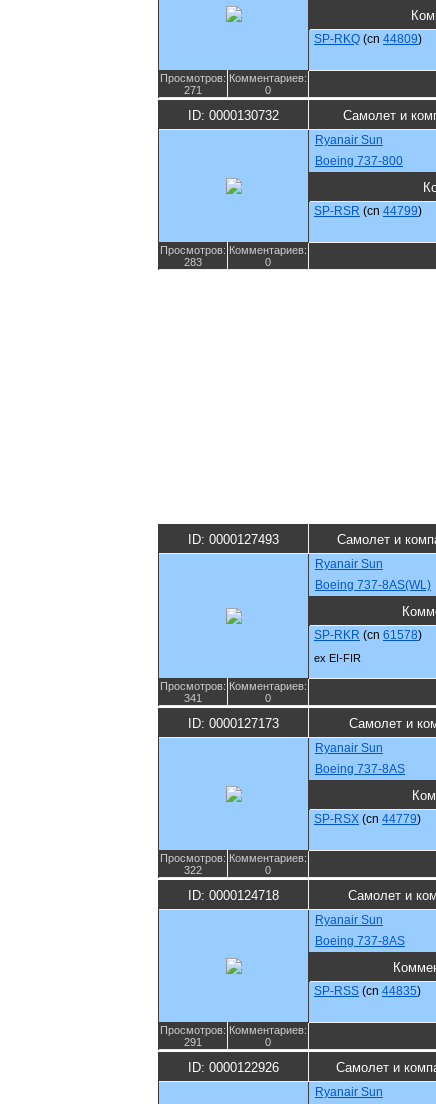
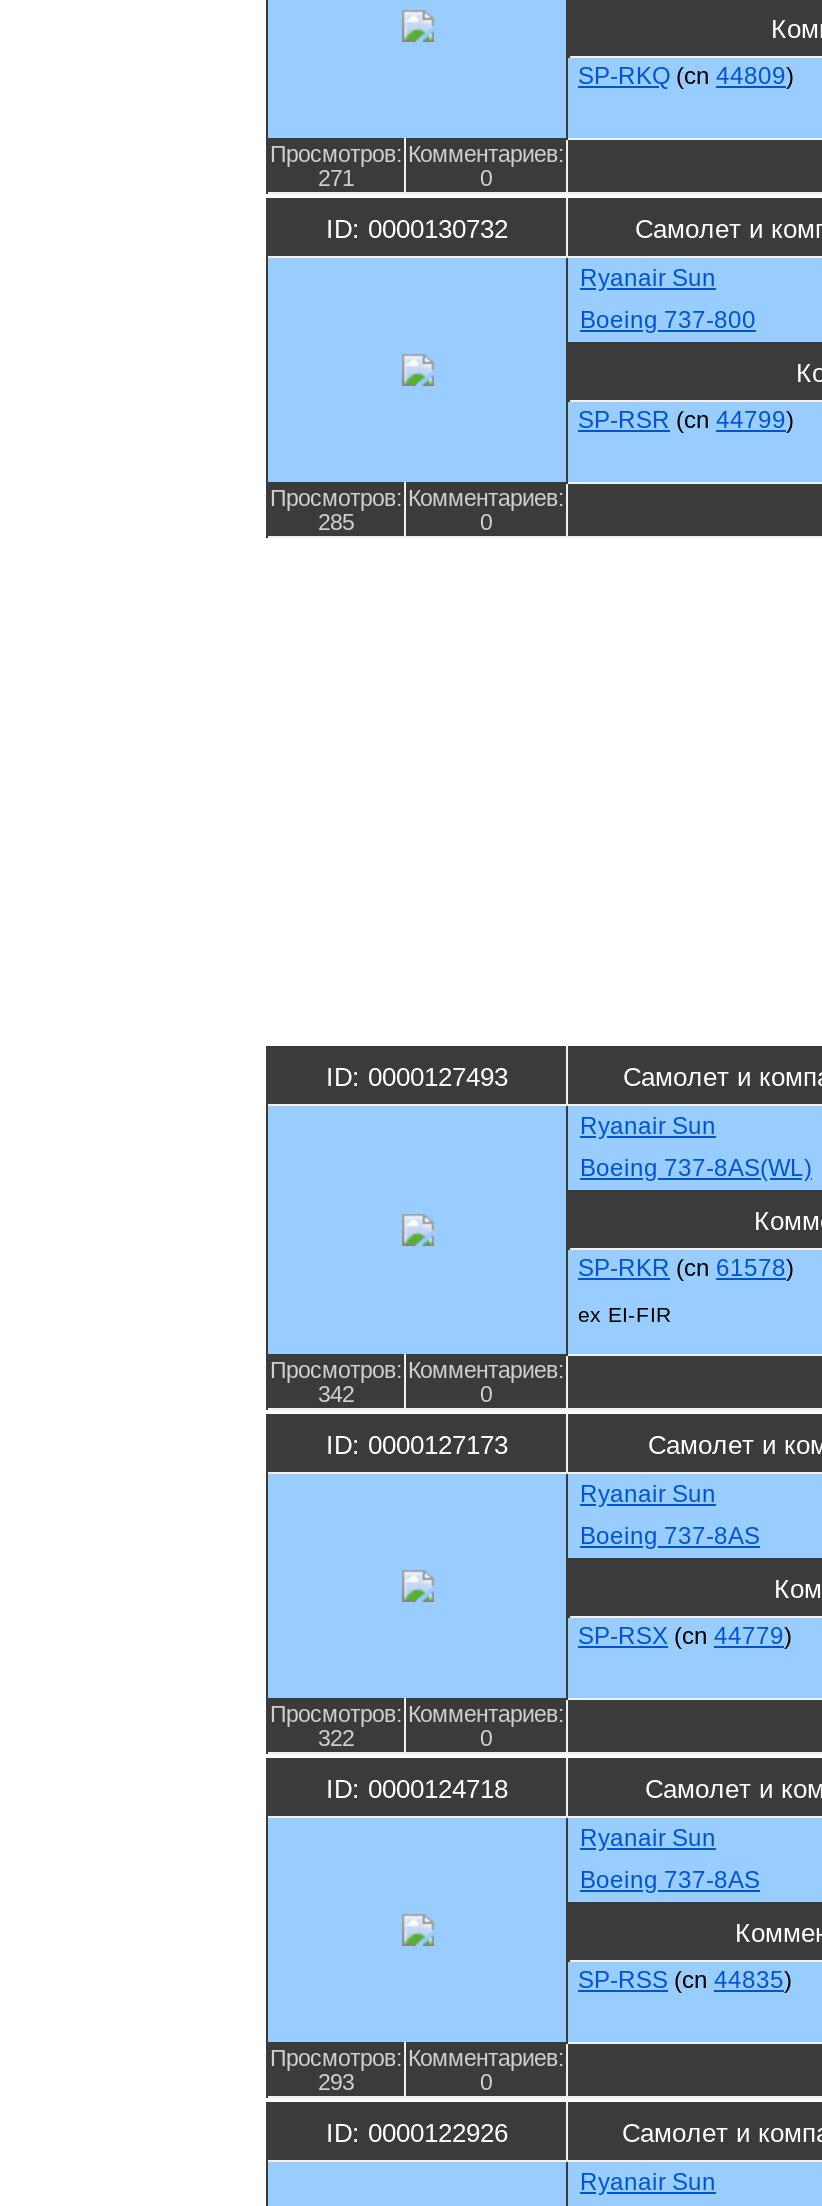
- 283
+ 285

- 341
+ 342

- 291
+ 293
